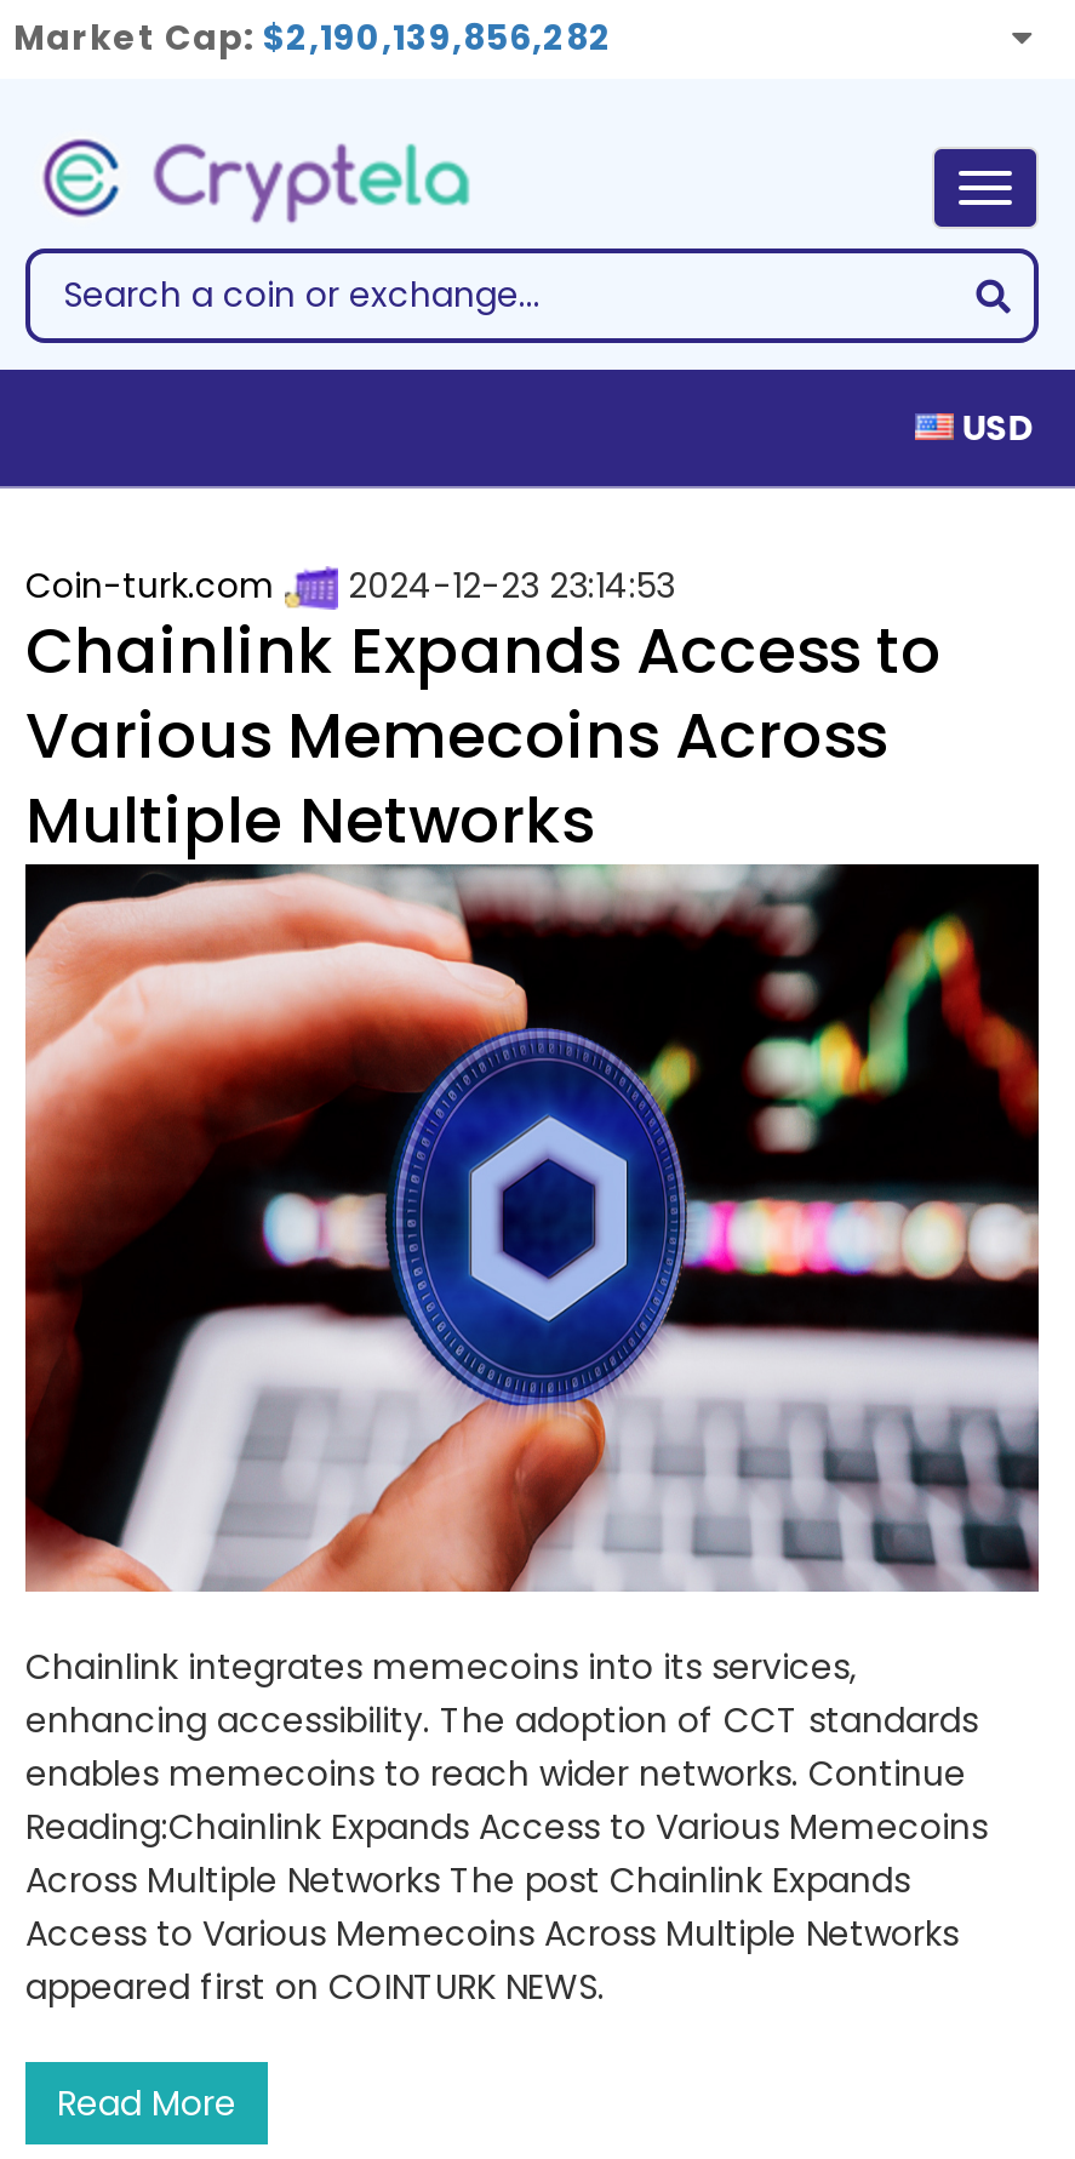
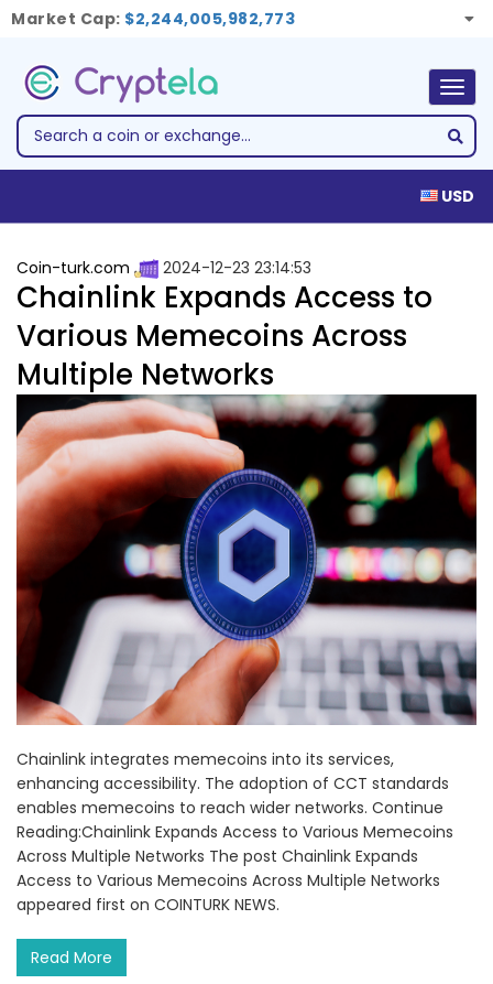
- Market Cap: $2,190,139,856,282
+ Market Cap: $2,244,005,982,773
